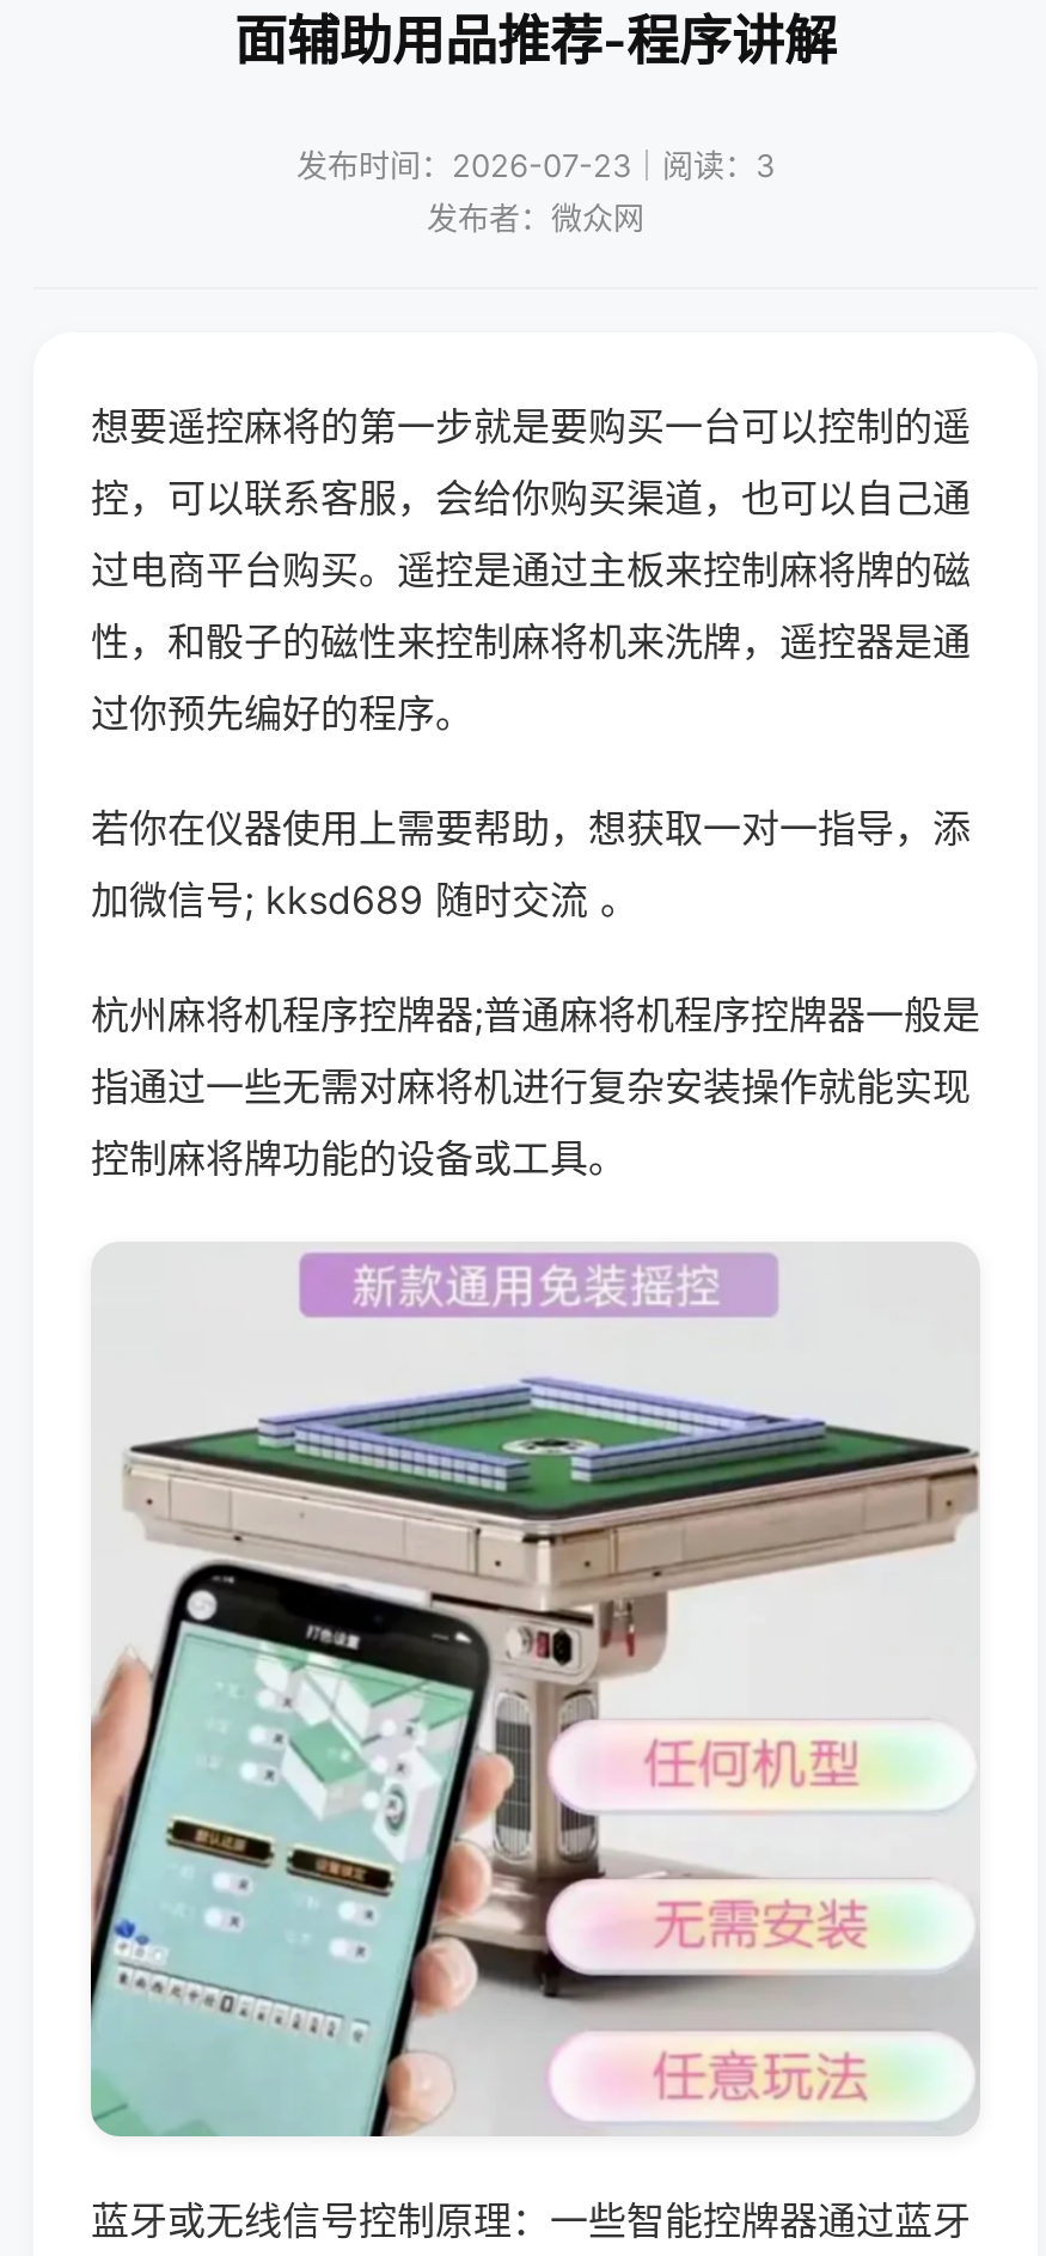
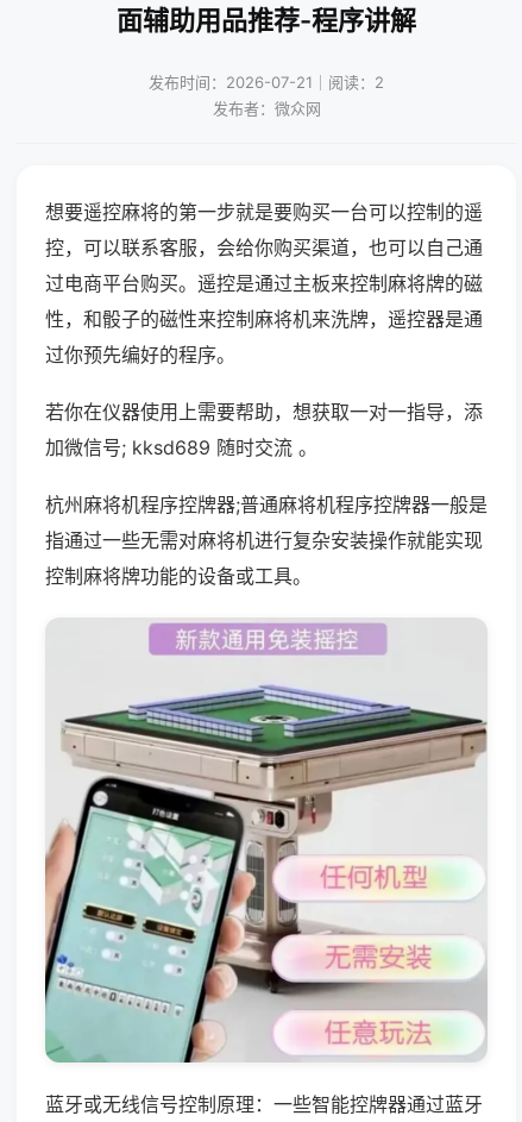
- 发布时间：2026-07-23｜阅读：3
+ 发布时间：2026-07-21｜阅读：2
